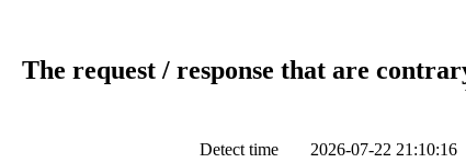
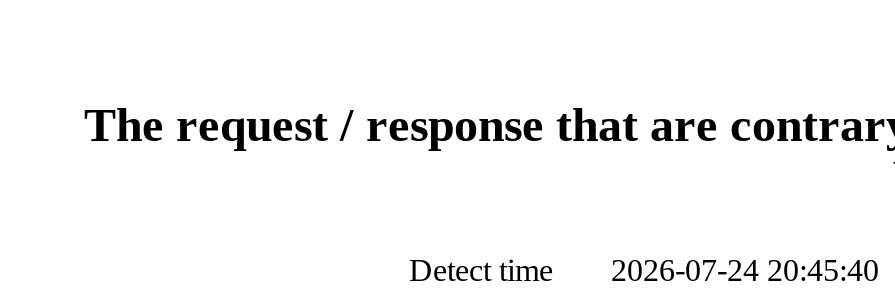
- Detect time 2026-07-22 21:10:16
+ Detect time 2026-07-24 20:45:40
